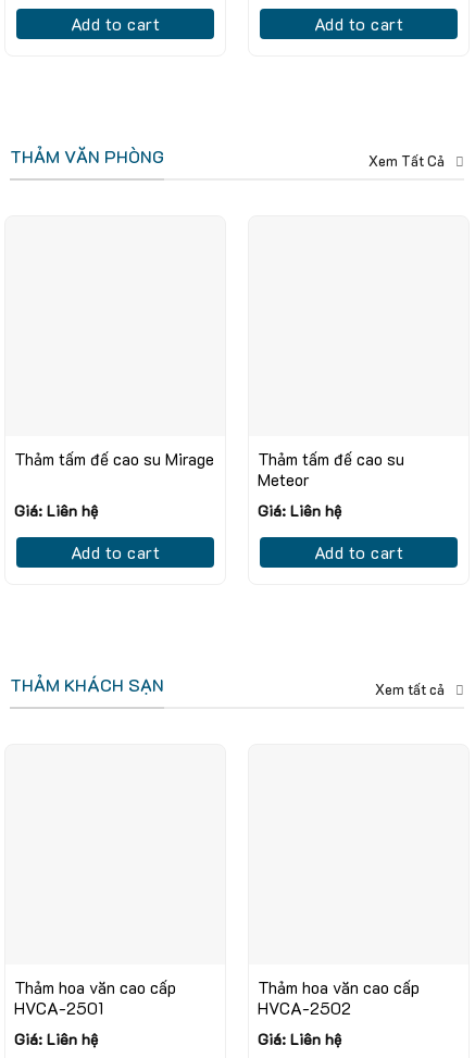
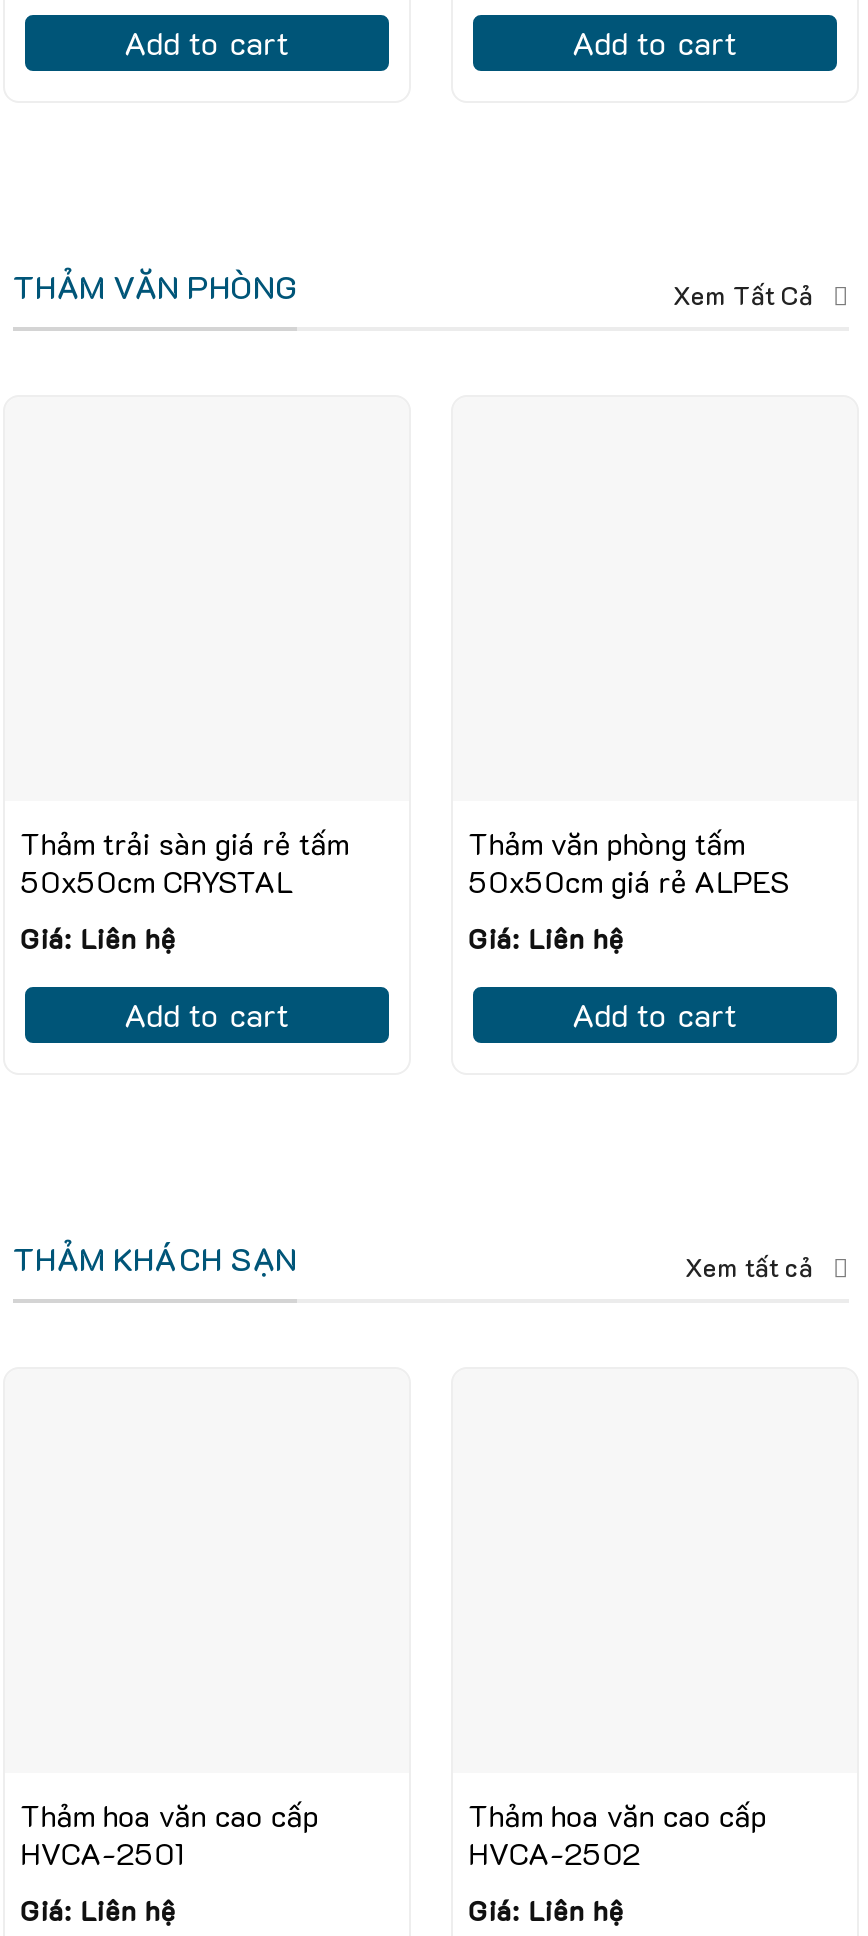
- Thảm tấm đế cao su Mirage
+ Thảm trải sàn giá rẻ tấm
+ 50x50cm CRYSTAL

- Thảm tấm đế cao su
- Meteor
+ Thảm văn phòng tấm
+ 50x50cm giá rẻ ALPES
